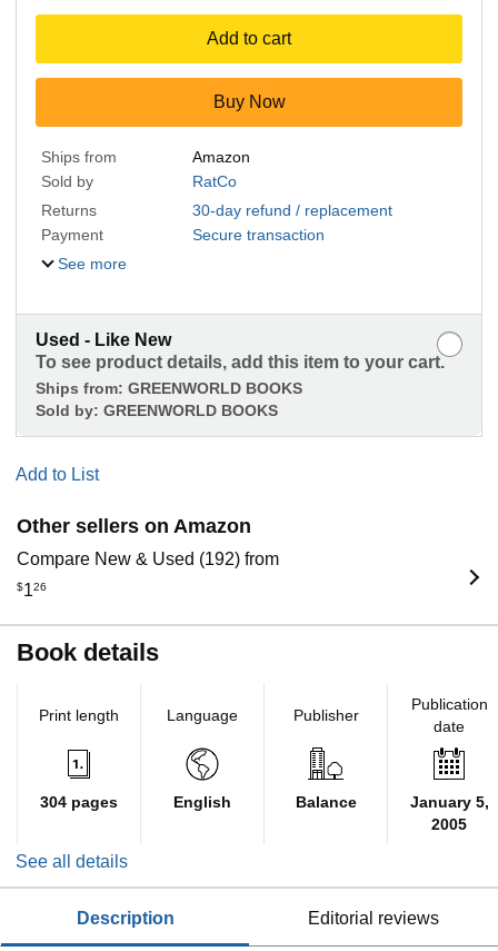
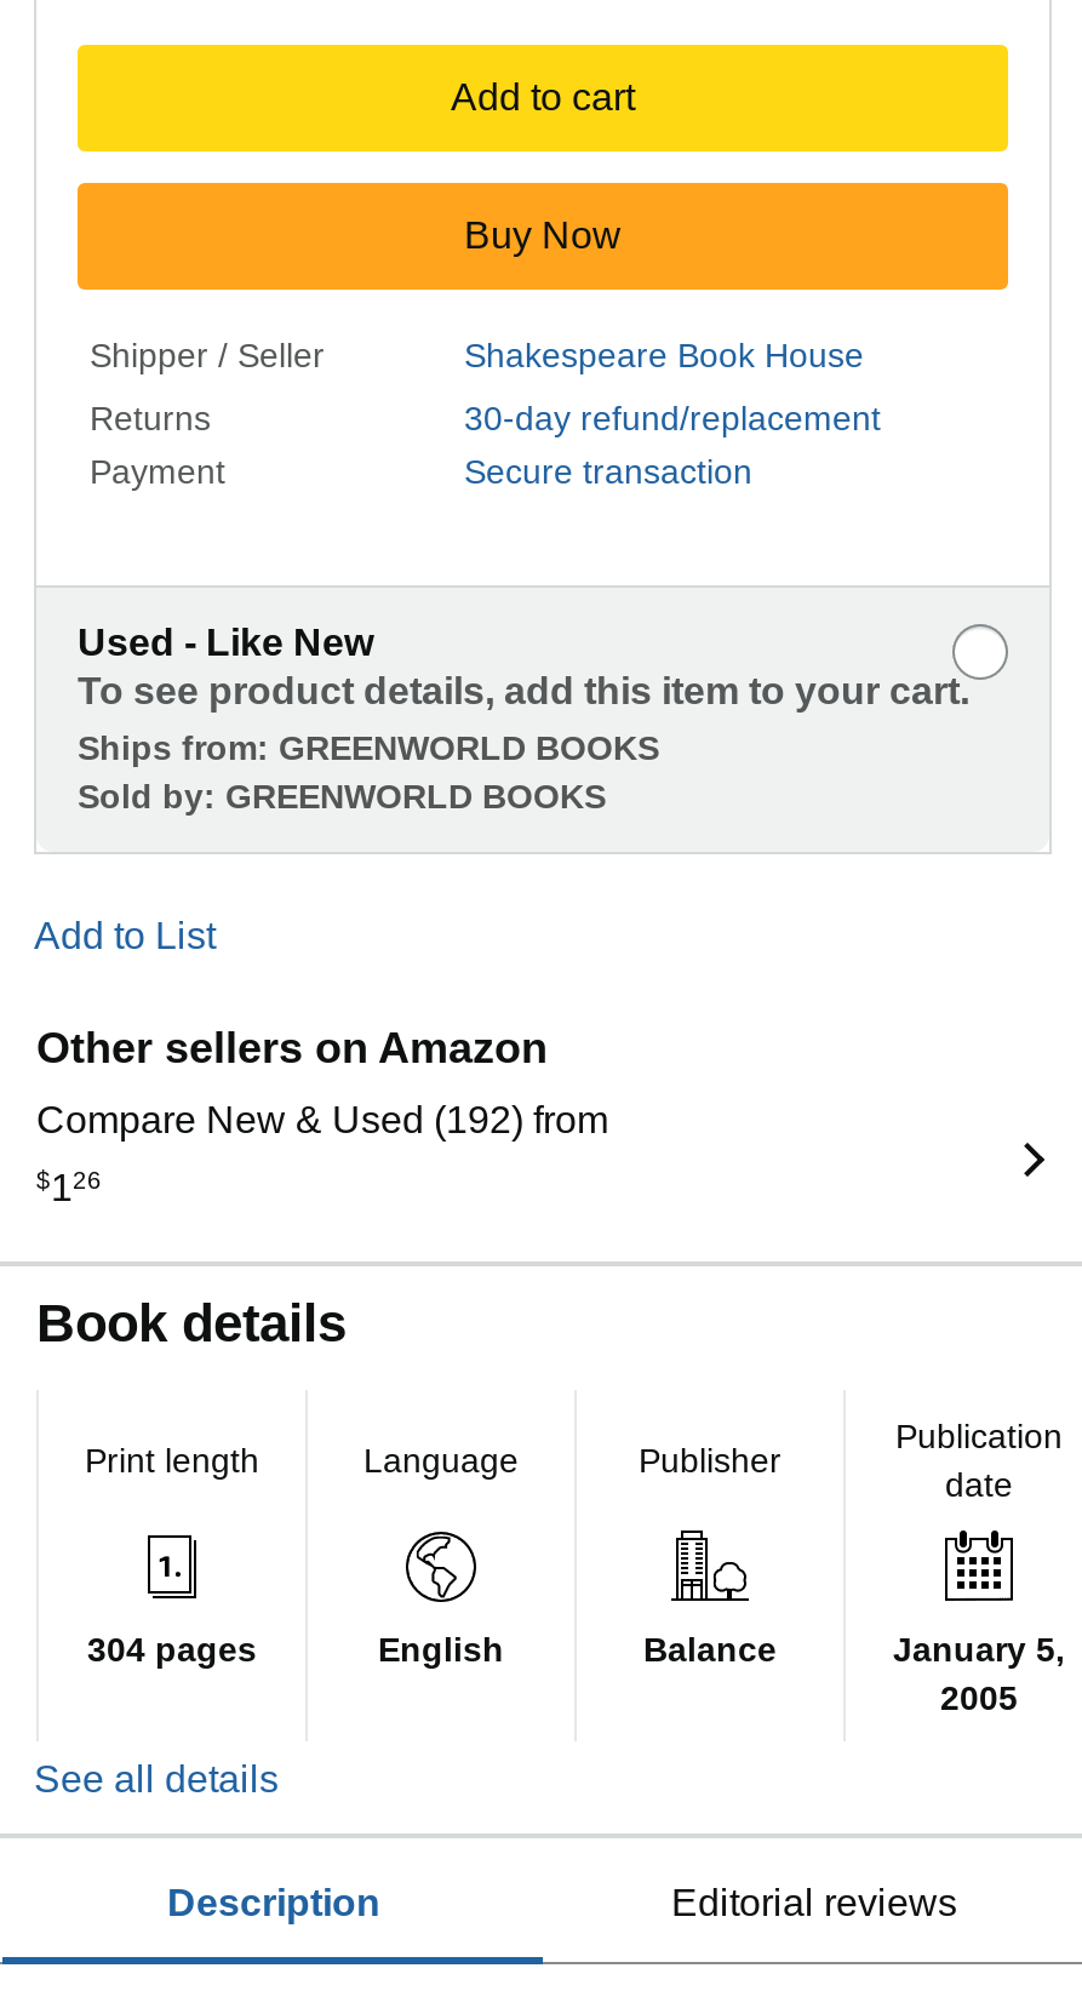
- Ships from
- Amazon
- Sold by
- RatCo
+ Shipper / Seller
+ Shakespeare Book House

- 30-day refund / replacement
+ 30-day refund/replacement

- See more
